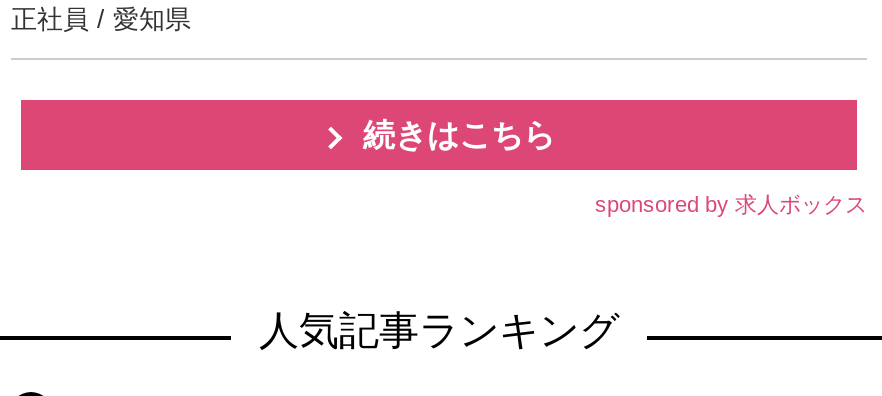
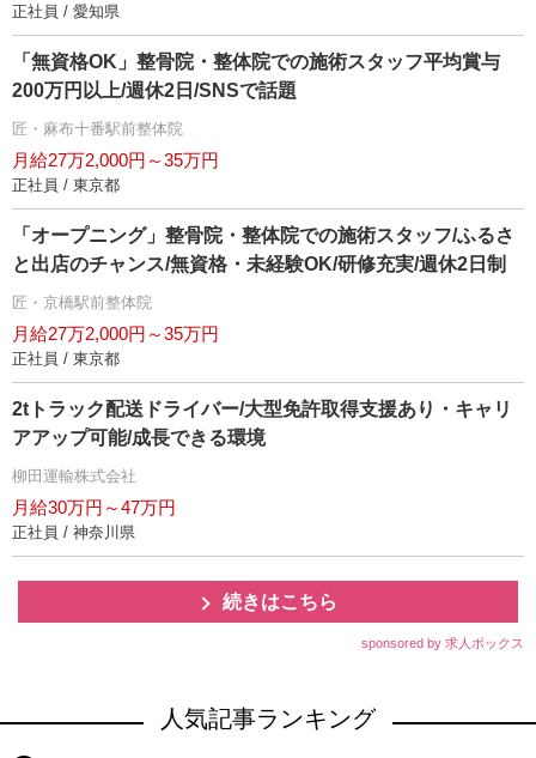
+ 「無資格OK」整骨院・整体院での施術スタッフ平均賞与
+ 200万円以上/週休2日/SNSで話題
+ 匠・麻布十番駅前整体院
+ 月給27万2,000円～35万円
+ 正社員 / 東京都
+ 「オープニング」整骨院・整体院での施術スタッフ/ふるさ
+ と出店のチャンス/無資格・未経験OK/研修充実/週休2日制
+ 匠・京橋駅前整体院
+ 月給27万2,000円～35万円
+ 正社員 / 東京都
+ 2tトラック配送ドライバー/大型免許取得支援あり・キャリ
+ アアップ可能/成長できる環境
+ 柳田運輸株式会社
+ 月給30万円～47万円
+ 正社員 / 神奈川県
